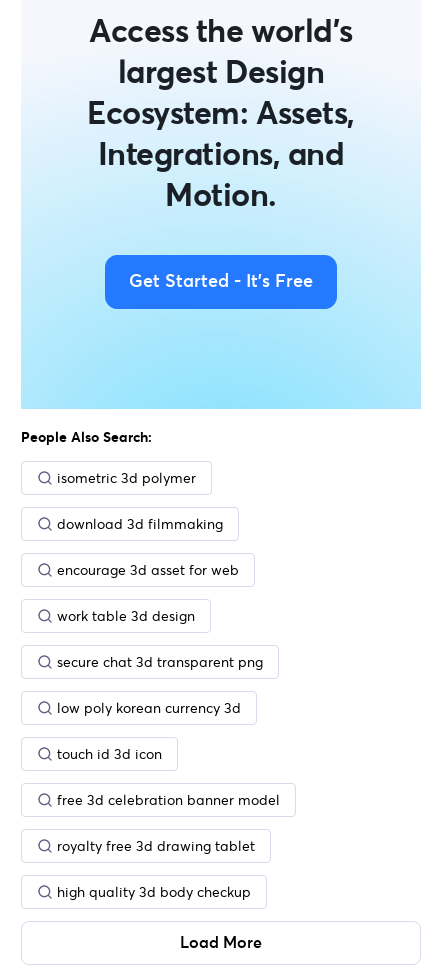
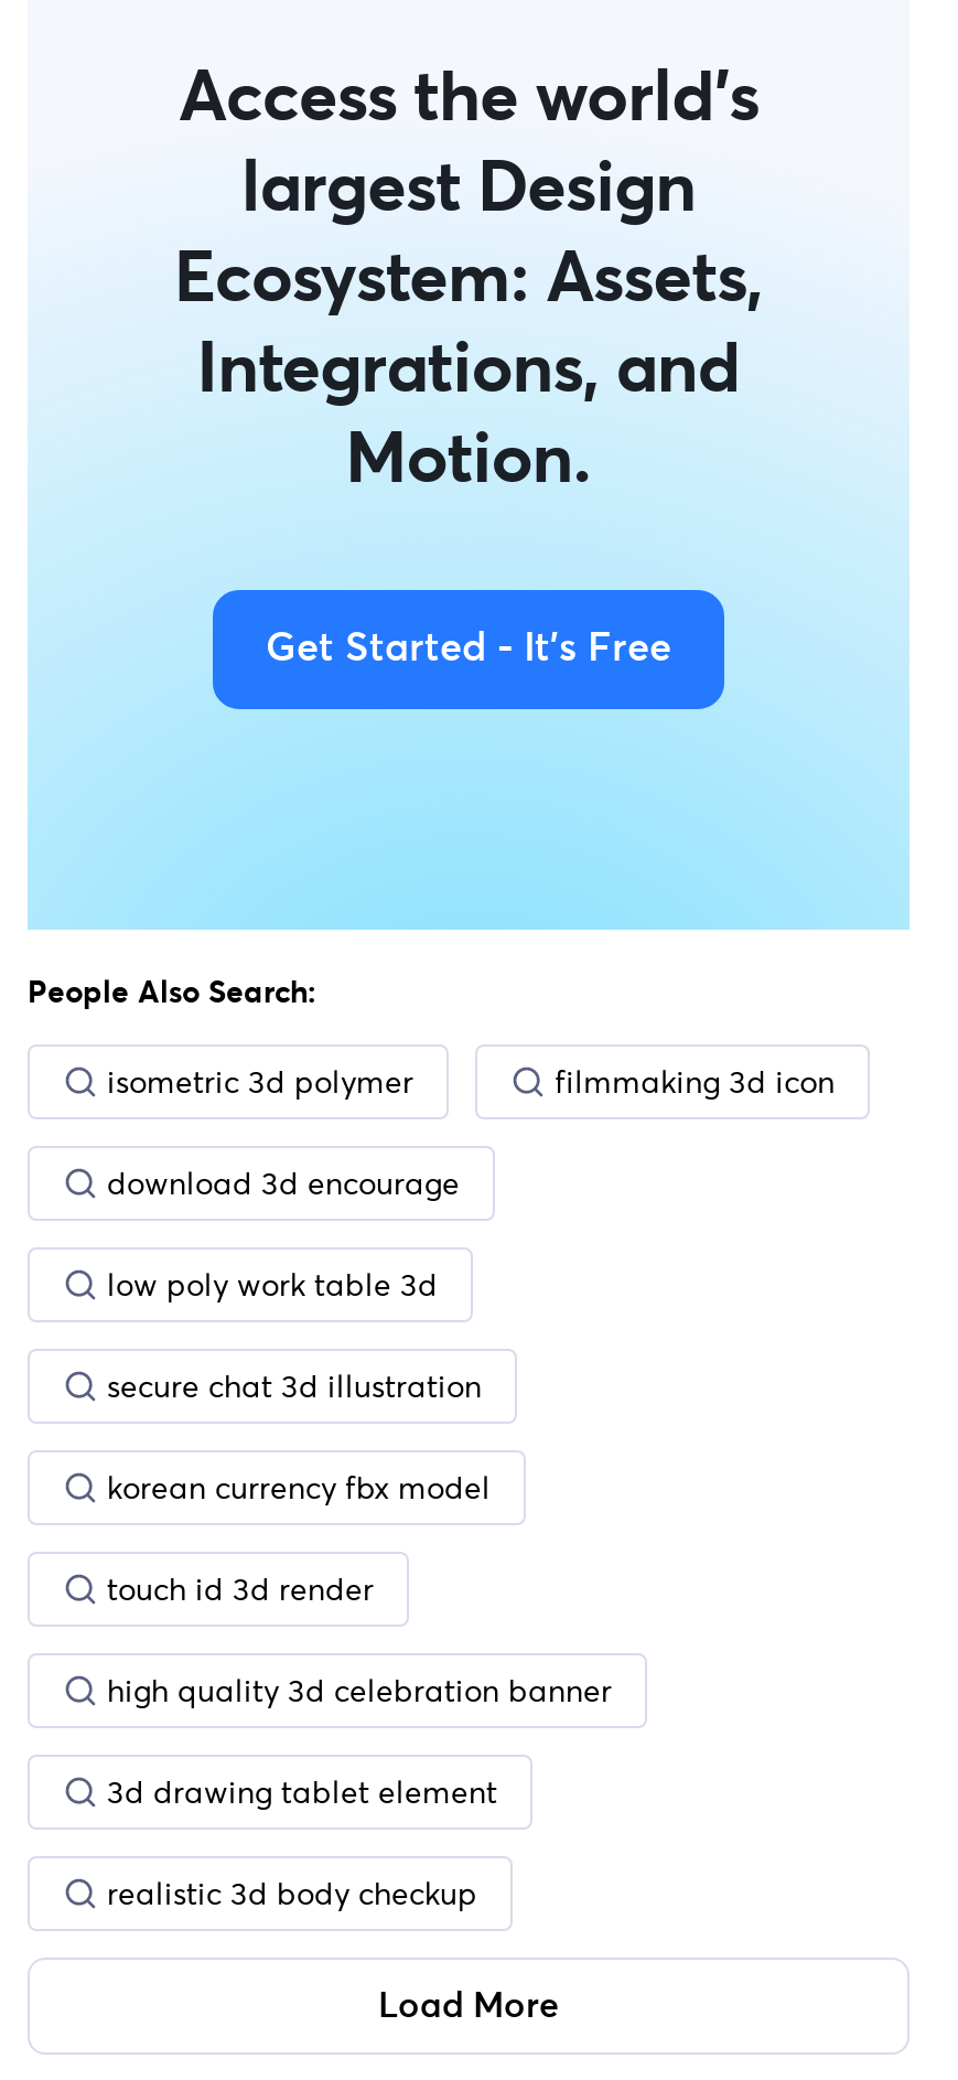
- download 3d filmmaking
+ filmmaking 3d icon

- encourage 3d asset for web
+ download 3d encourage

- work table 3d design
+ low poly work table 3d

- secure chat 3d transparent png
+ secure chat 3d illustration

- low poly korean currency 3d
+ korean currency fbx model

- touch id 3d icon
+ touch id 3d render

- free 3d celebration banner model
+ high quality 3d celebration banner

- royalty free 3d drawing tablet
+ 3d drawing tablet element

- high quality 3d body checkup
+ realistic 3d body checkup
